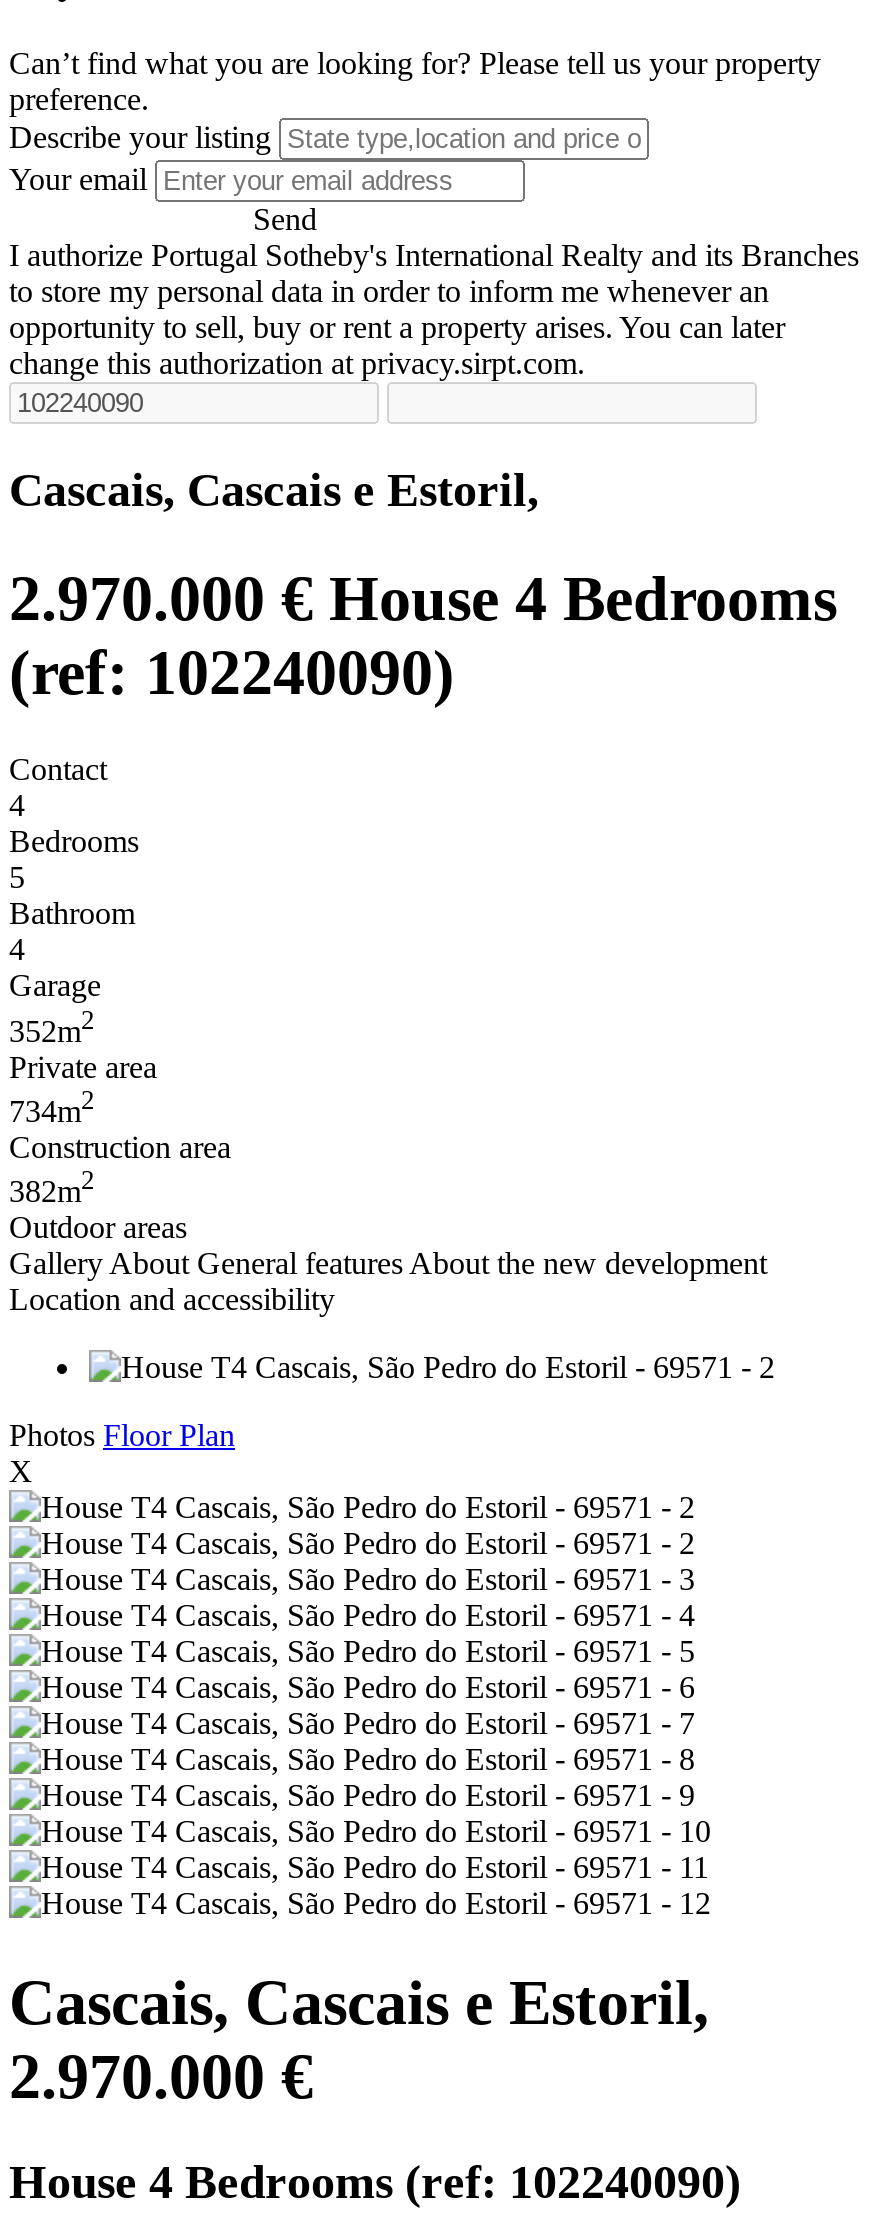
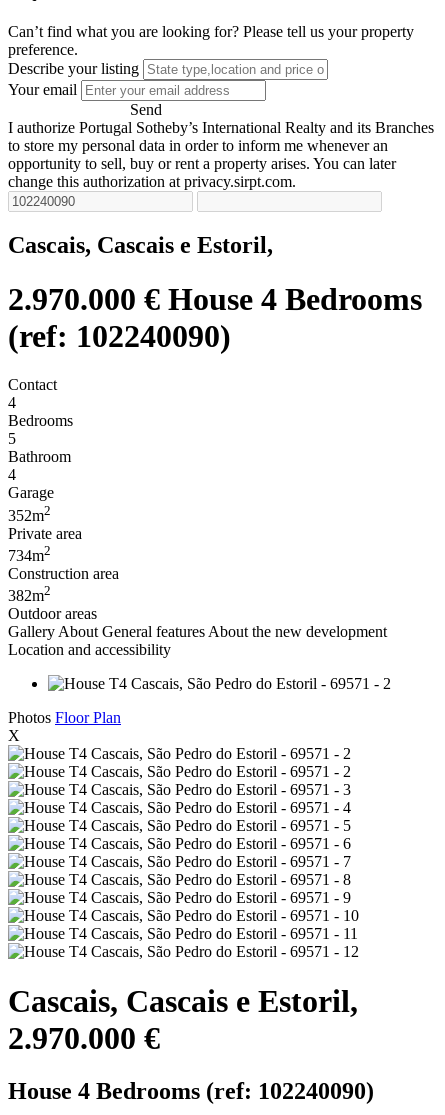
- I authorize Portugal Sotheby's International Realty and its Branches
+ I authorize Portugal Sotheby’s International Realty and its Branches
